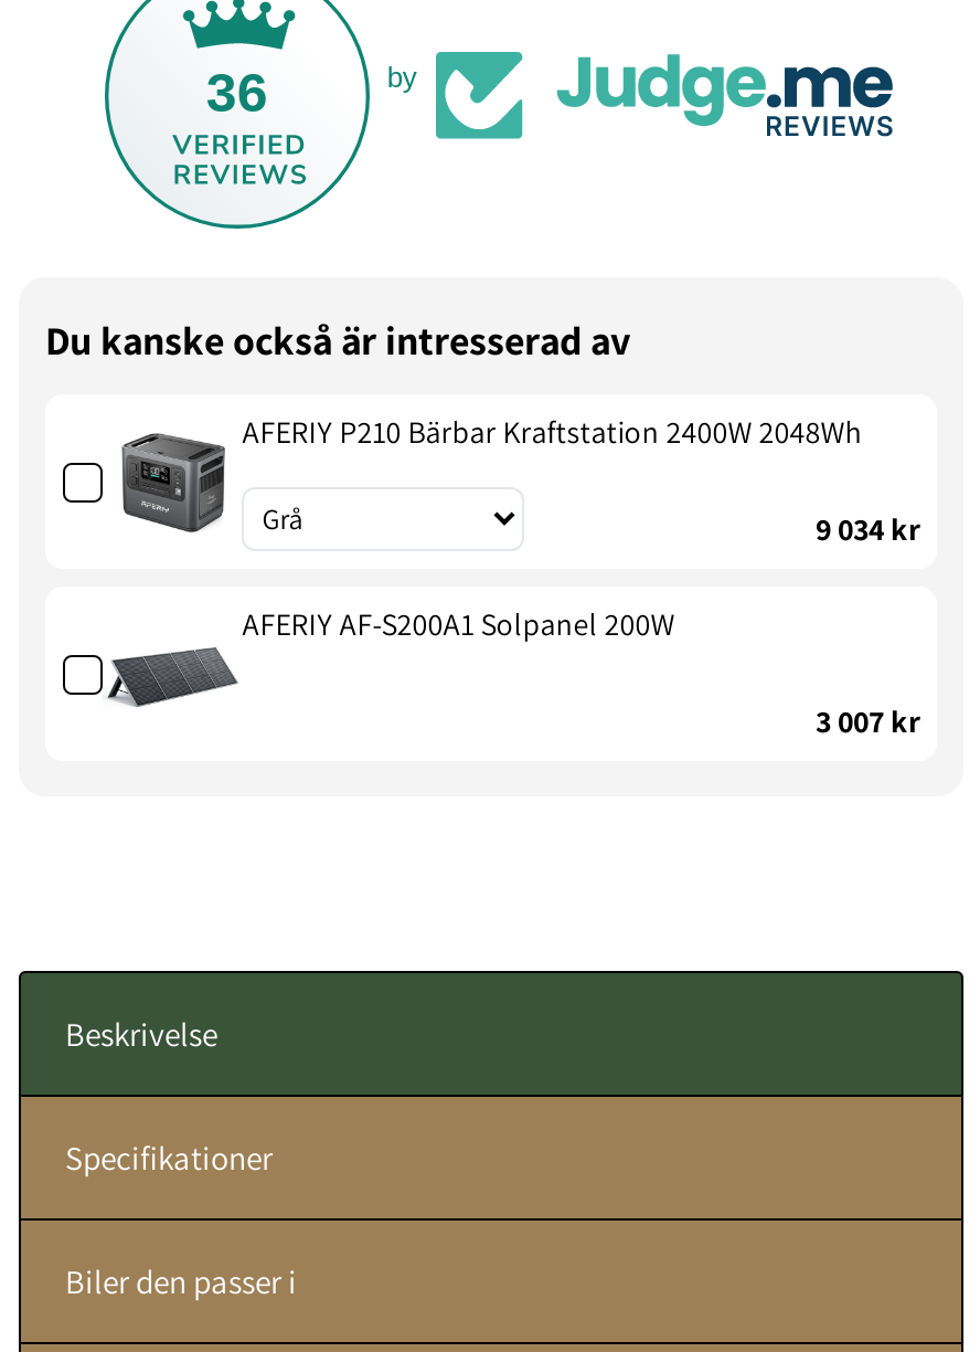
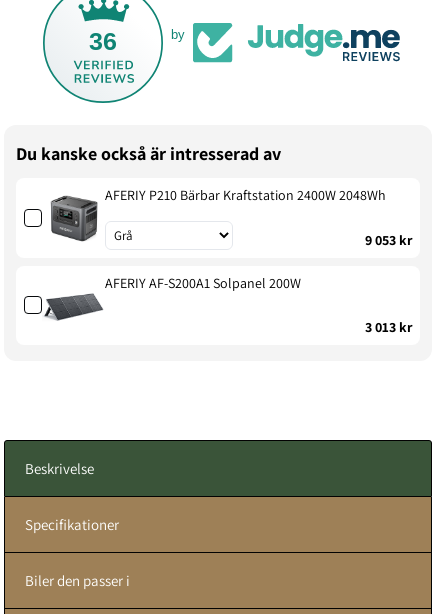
- 9 034 kr
+ 9 053 kr

- 3 007 kr
+ 3 013 kr
